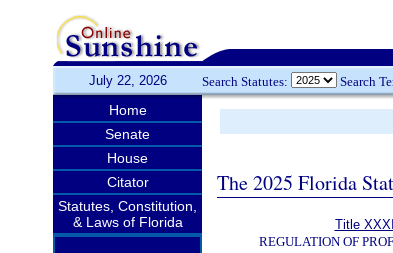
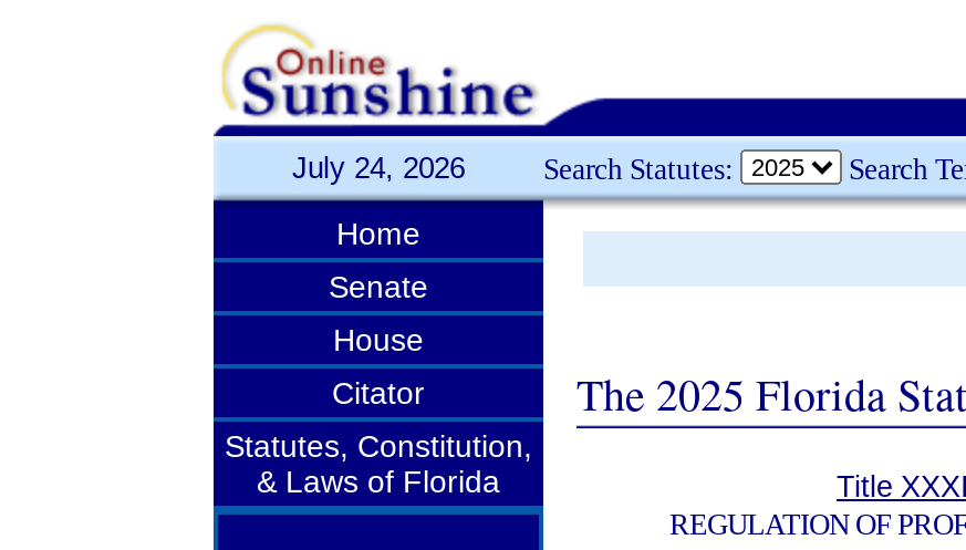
- July 22, 2026
+ July 24, 2026
